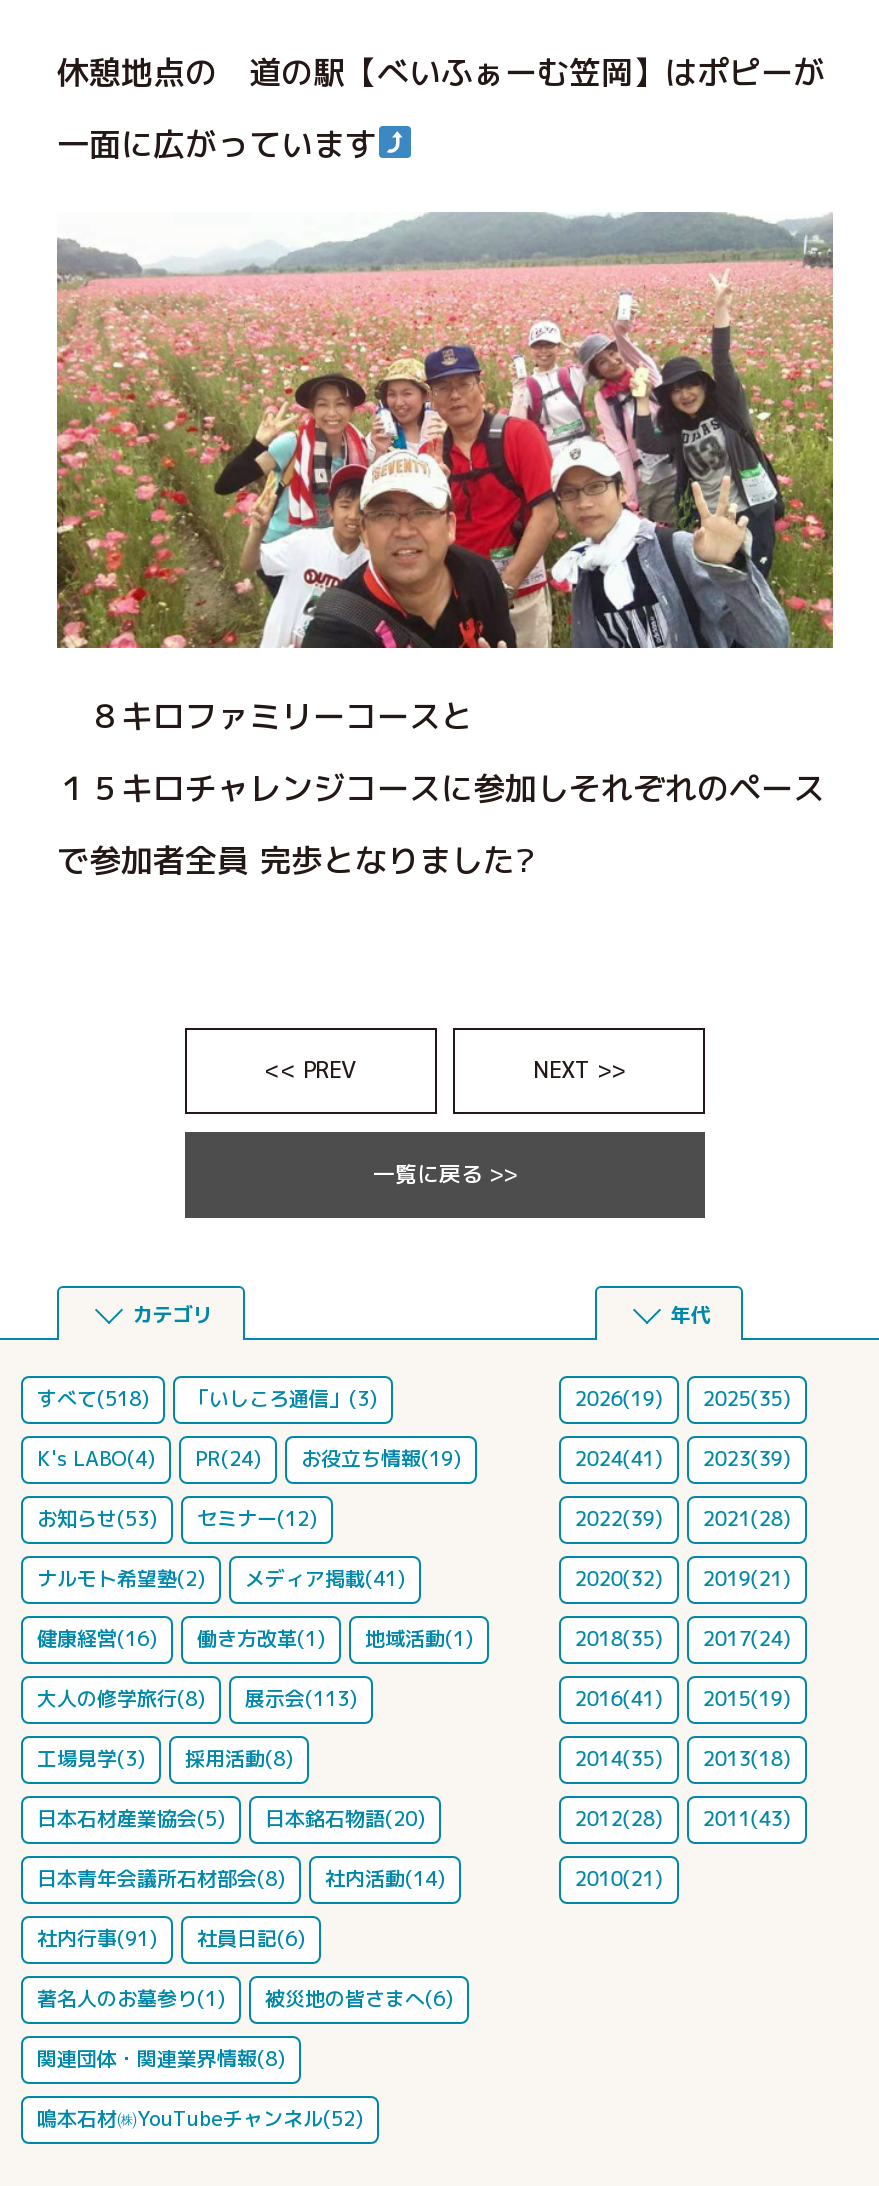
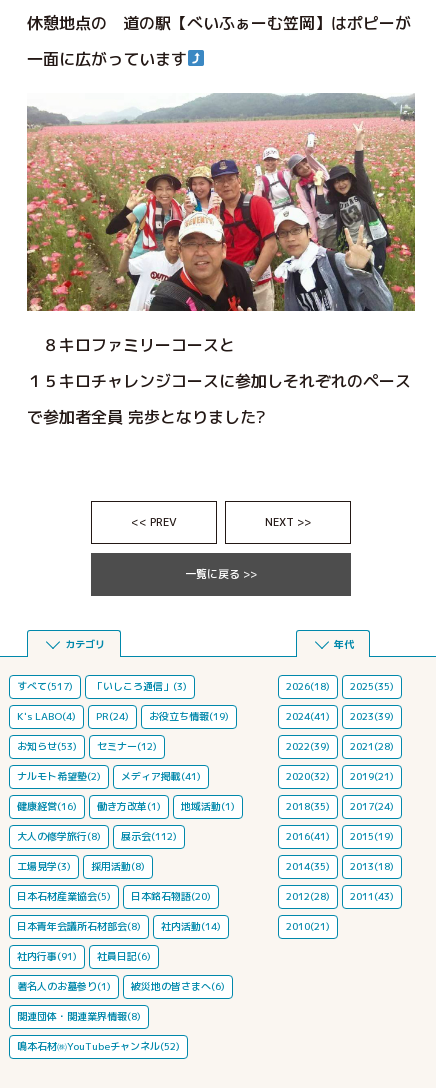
- すべて(518) 「いしころ通信」(3)
+ すべて(517) 「いしころ通信」(3)

- 2026(19) 2025(35)
+ 2026(18) 2025(35)

- 大人の修学旅行(8) 展示会(113)
+ 大人の修学旅行(8) 展示会(112)
